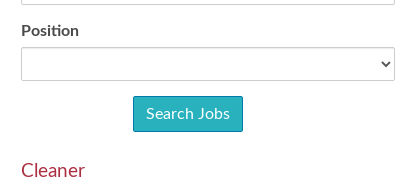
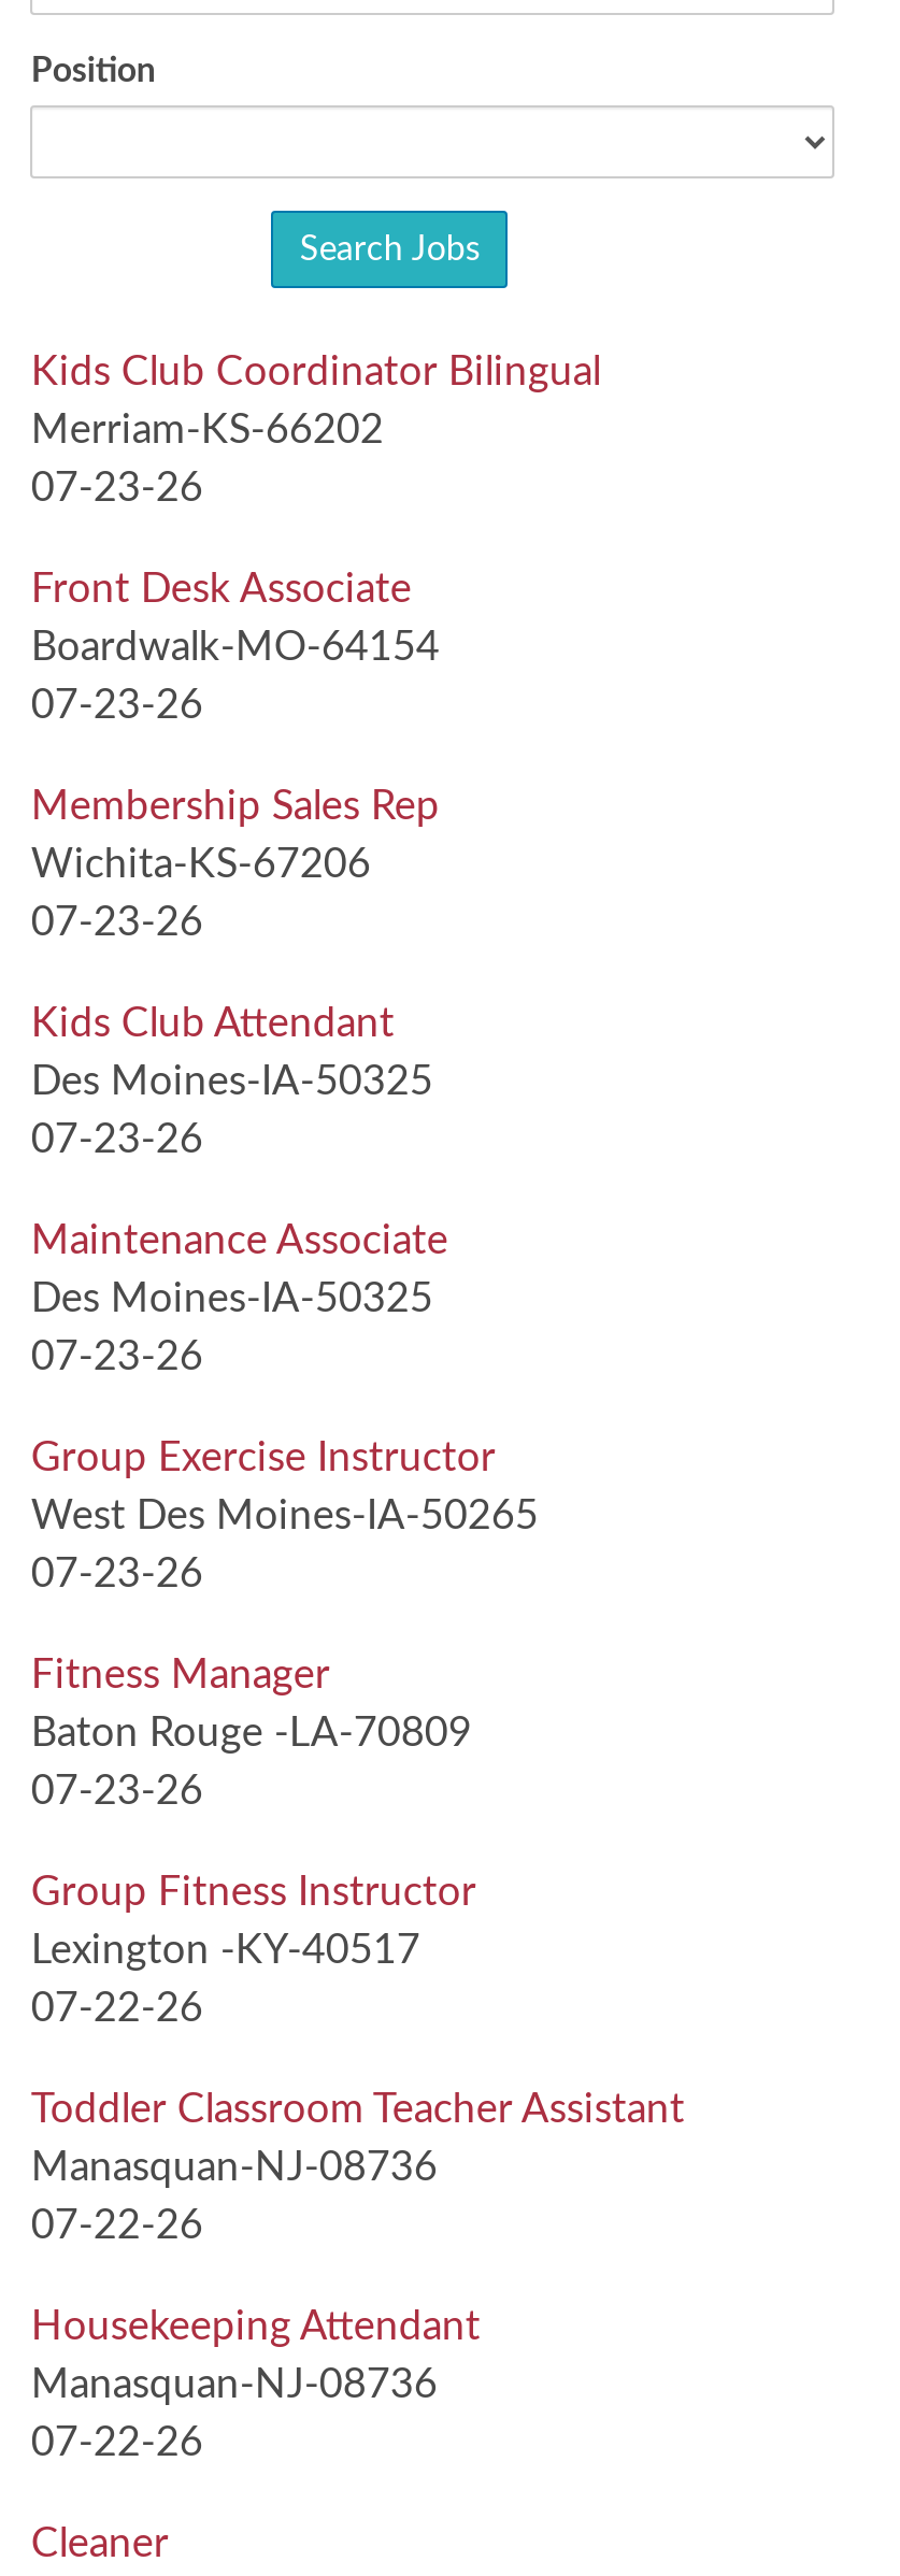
+ Kids Club Coordinator Bilingual
+ Merriam-KS-66202
+ 07-23-26
+ Front Desk Associate
+ Boardwalk-MO-64154
+ 07-23-26
+ Membership Sales Rep
+ Wichita-KS-67206
+ 07-23-26
+ Kids Club Attendant
+ Des Moines-IA-50325
+ 07-23-26
+ Maintenance Associate
+ Des Moines-IA-50325
+ 07-23-26
+ Group Exercise Instructor
+ West Des Moines-IA-50265
+ 07-23-26
+ Fitness Manager
+ Baton Rouge -LA-70809
+ 07-23-26
+ Group Fitness Instructor
+ Lexington -KY-40517
+ 07-22-26
+ Toddler Classroom Teacher Assistant
+ Manasquan-NJ-08736
+ 07-22-26
+ Housekeeping Attendant
+ Manasquan-NJ-08736
+ 07-22-26
